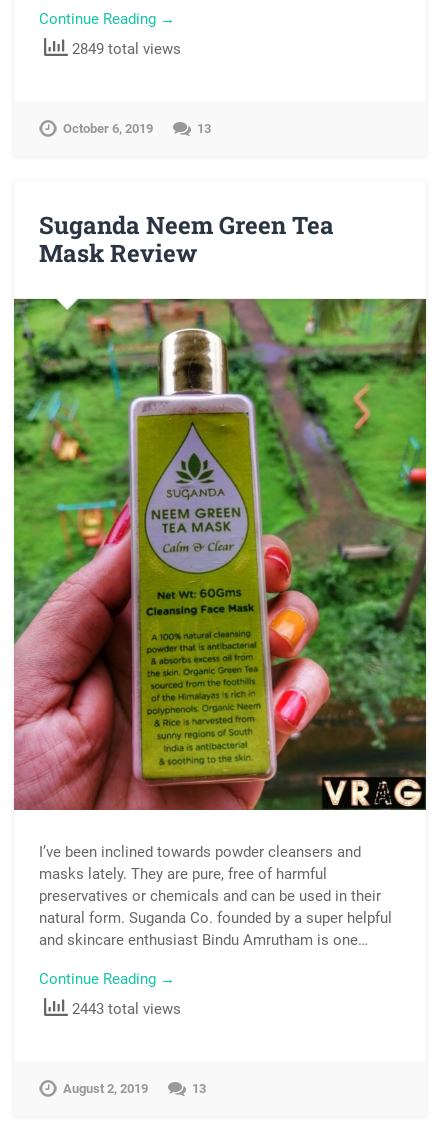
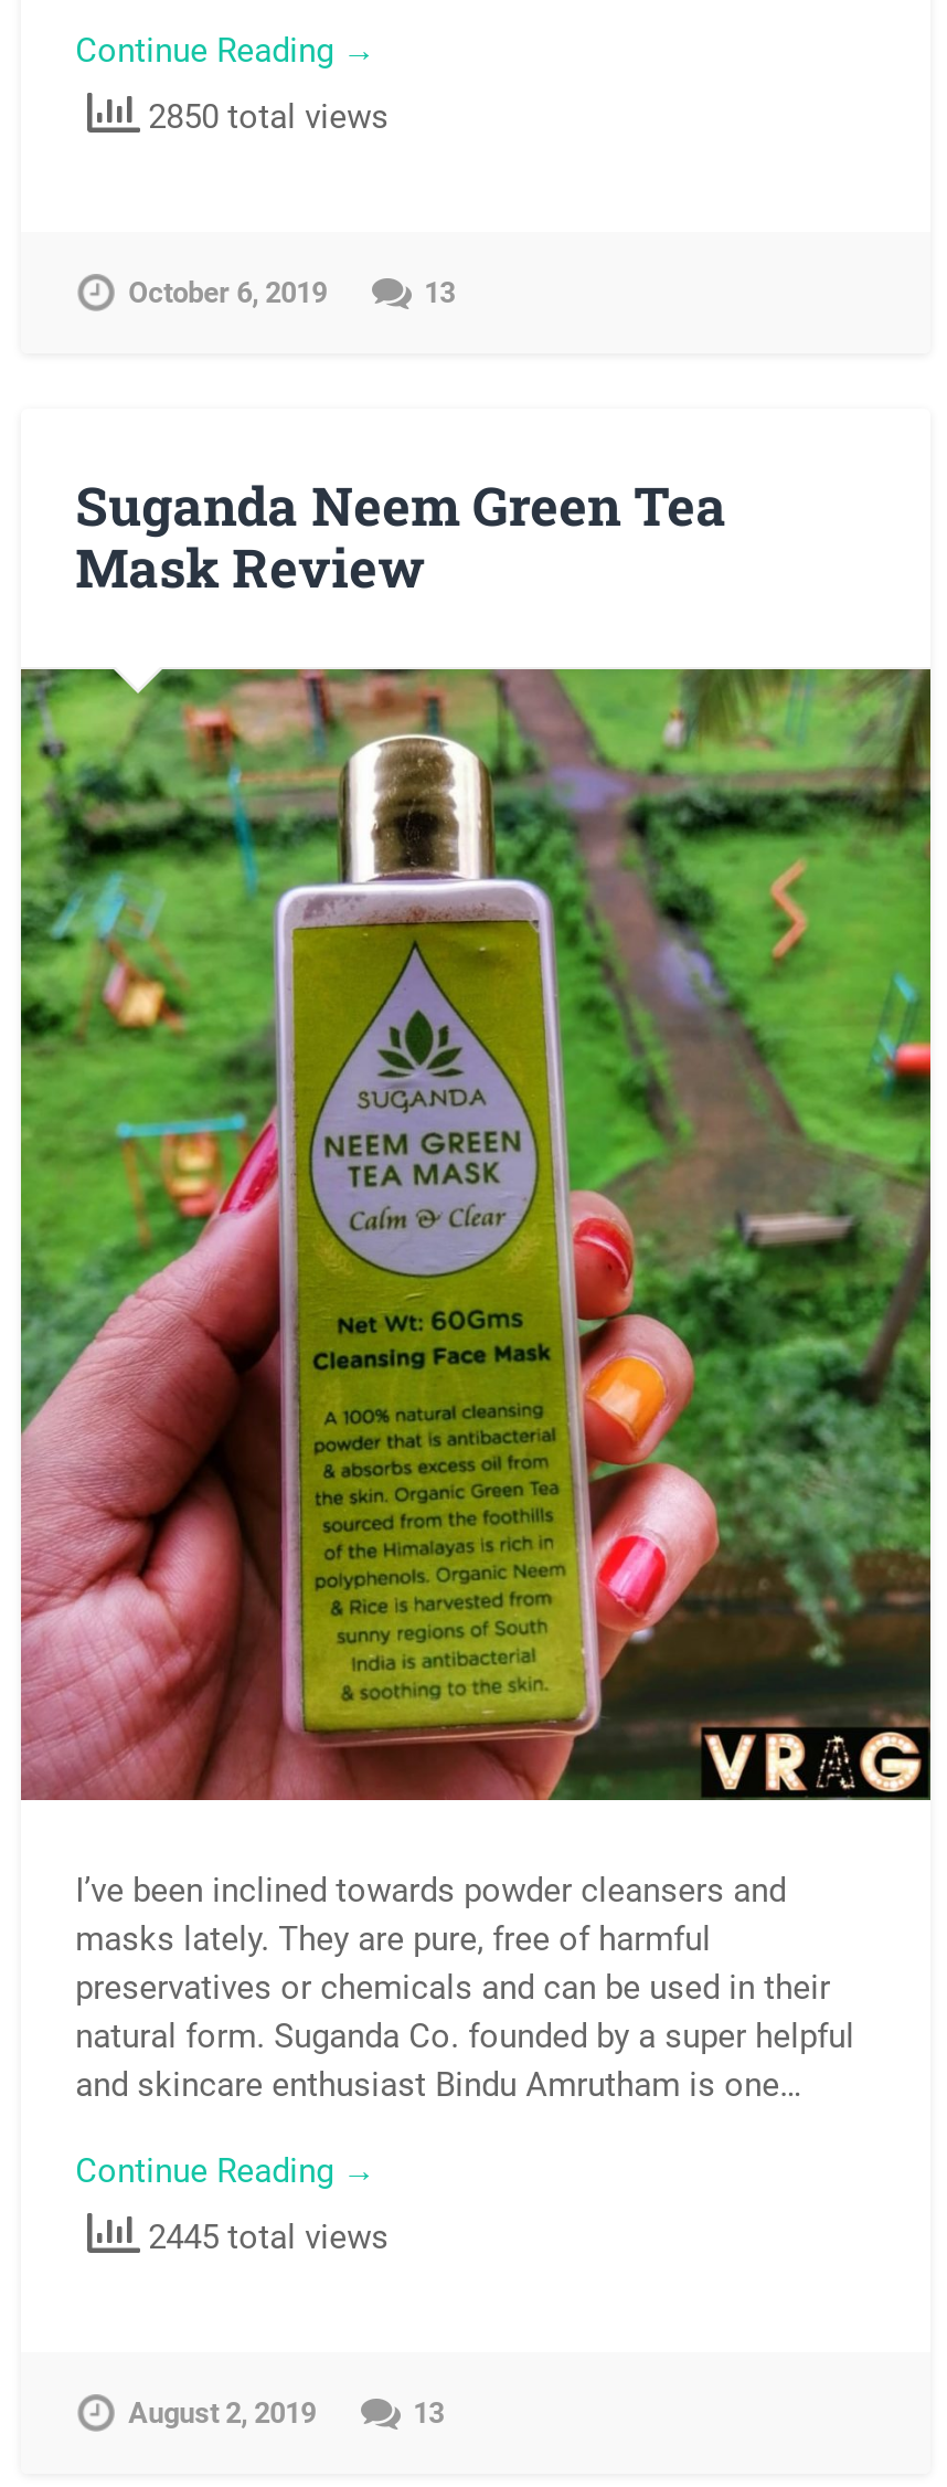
- 2849 total views
+ 2850 total views

- 2443 total views
+ 2445 total views
